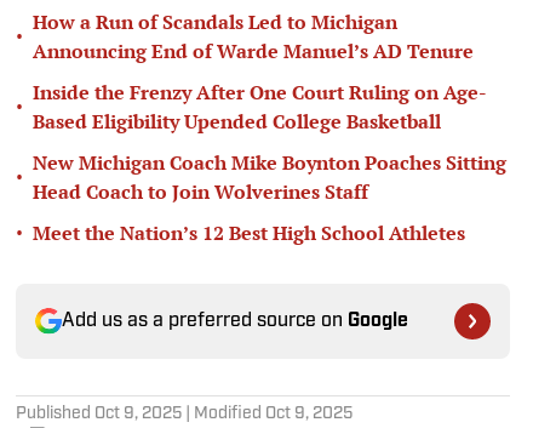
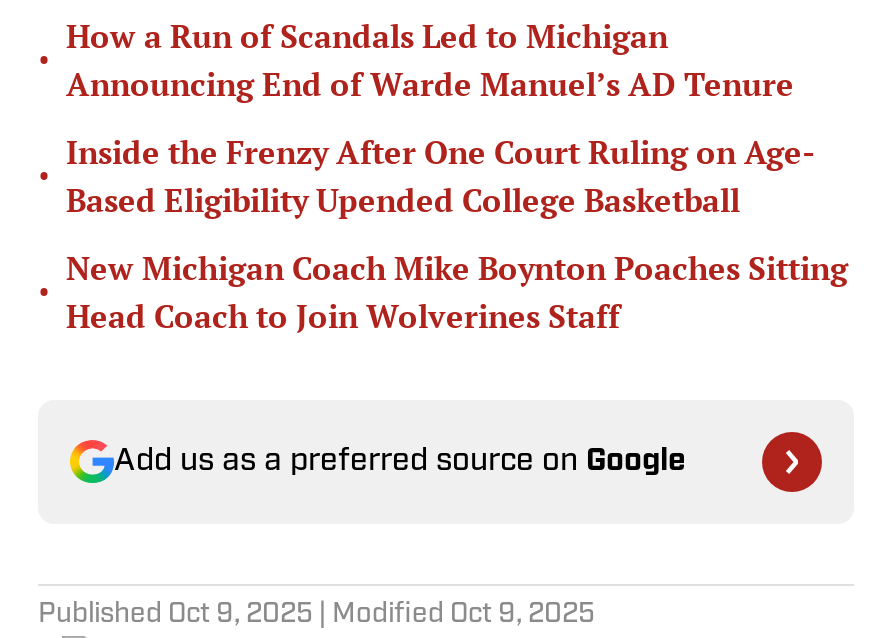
- • Meet the Nation’s 12 Best High School Athletes
